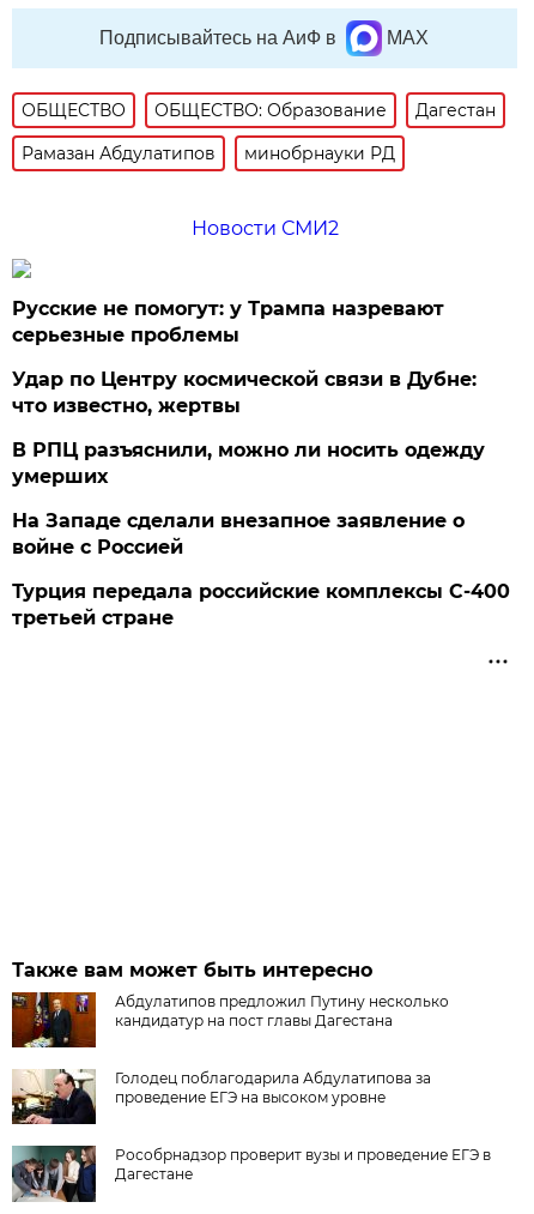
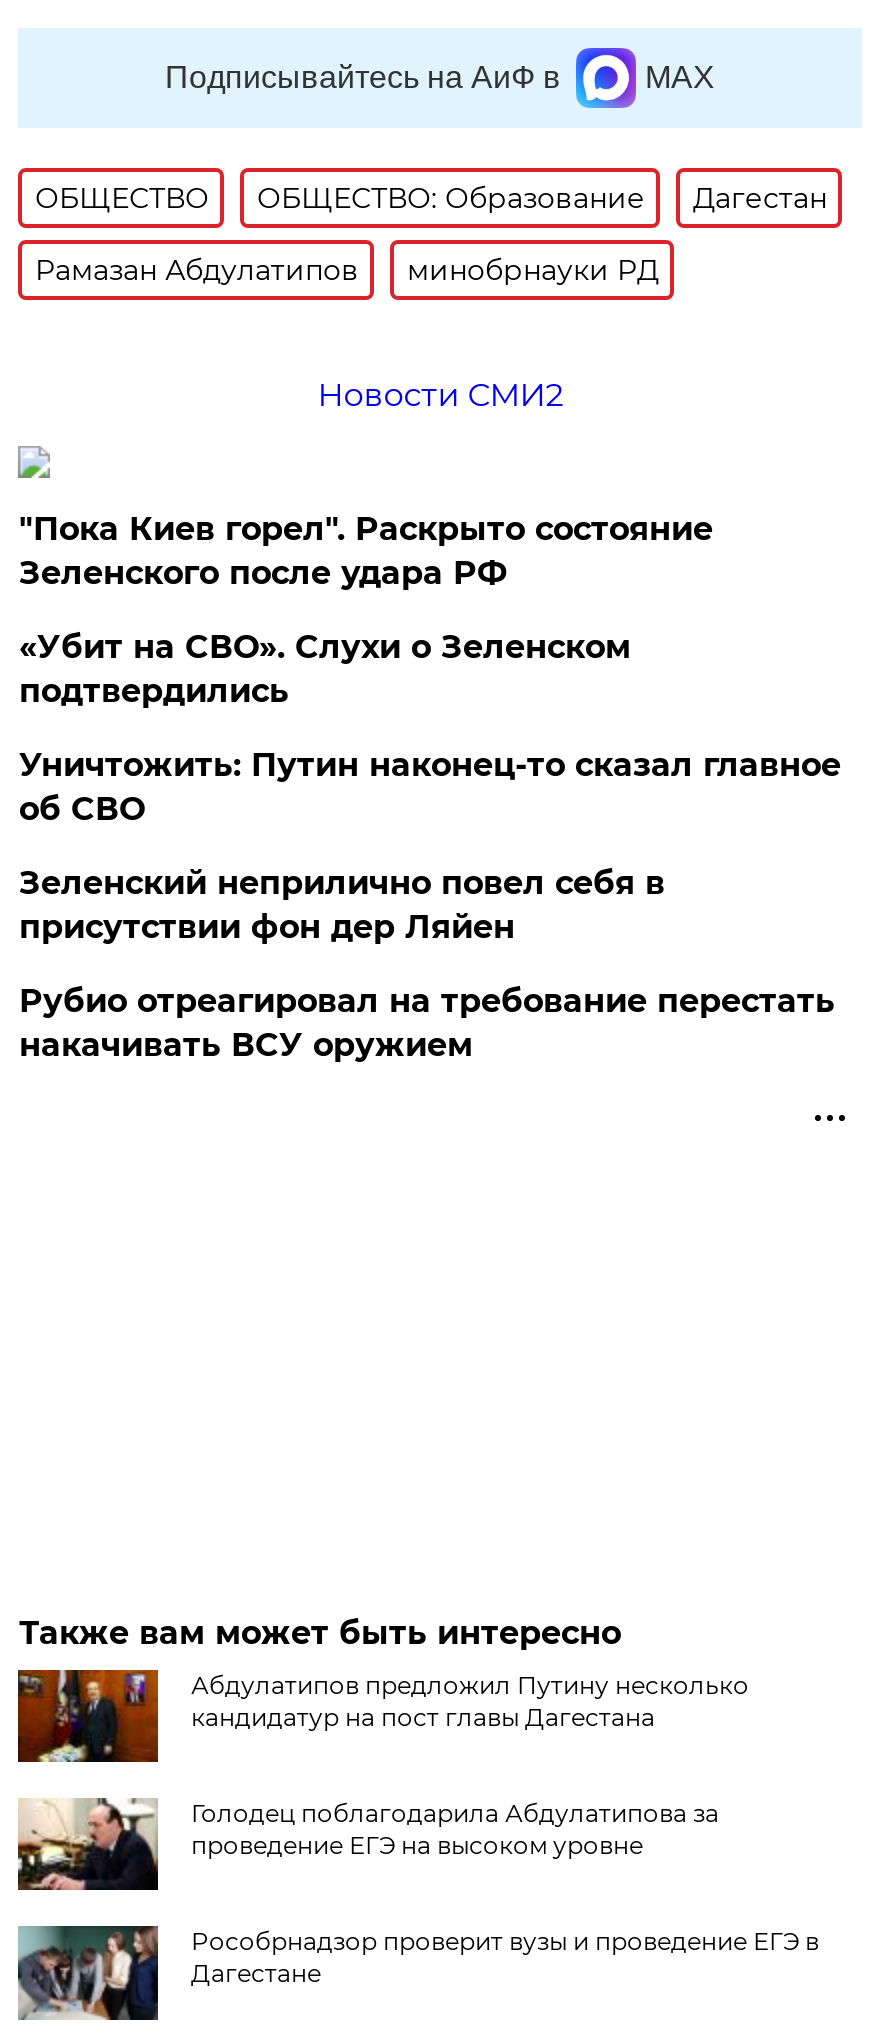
- Русские не помогут: у Трампа назревают
- серьезные проблемы
+ "Пока Киев горел". Раскрыто состояние
+ Зеленского после удара РФ

- Удар по Центру космической связи в Дубне:
- что известно, жертвы
+ «Убит на СВО». Слухи о Зеленском
+ подтвердились

- В РПЦ разъяснили, можно ли носить одежду
- умерших
+ Уничтожить: Путин наконец-то сказал главное
+ об СВО

- На Западе сделали внезапное заявление о
- войне с Россией
+ Зеленский неприлично повел cебя в
+ присутствии фон дер Ляйен

- Турция передала российские комплексы С-400
- третьей стране
+ Рубио отреагировал на требование перестать
+ накачивать ВСУ оружием
